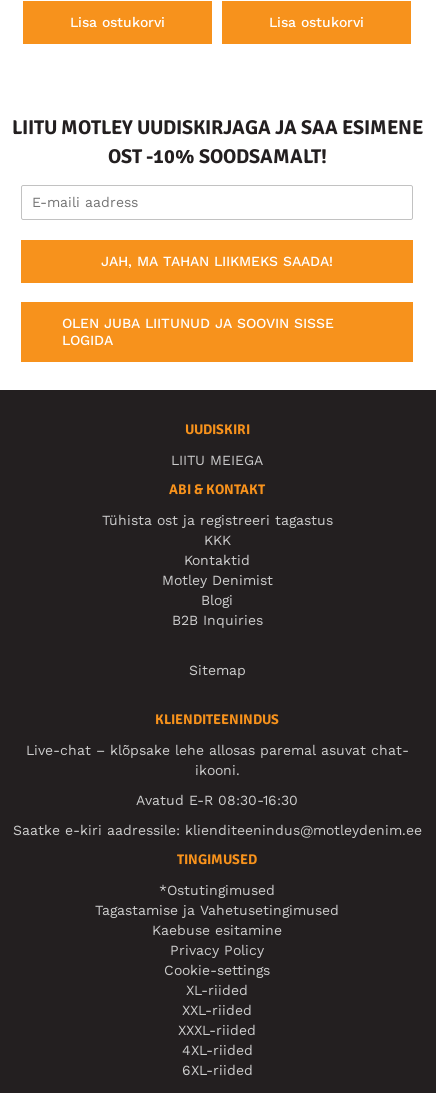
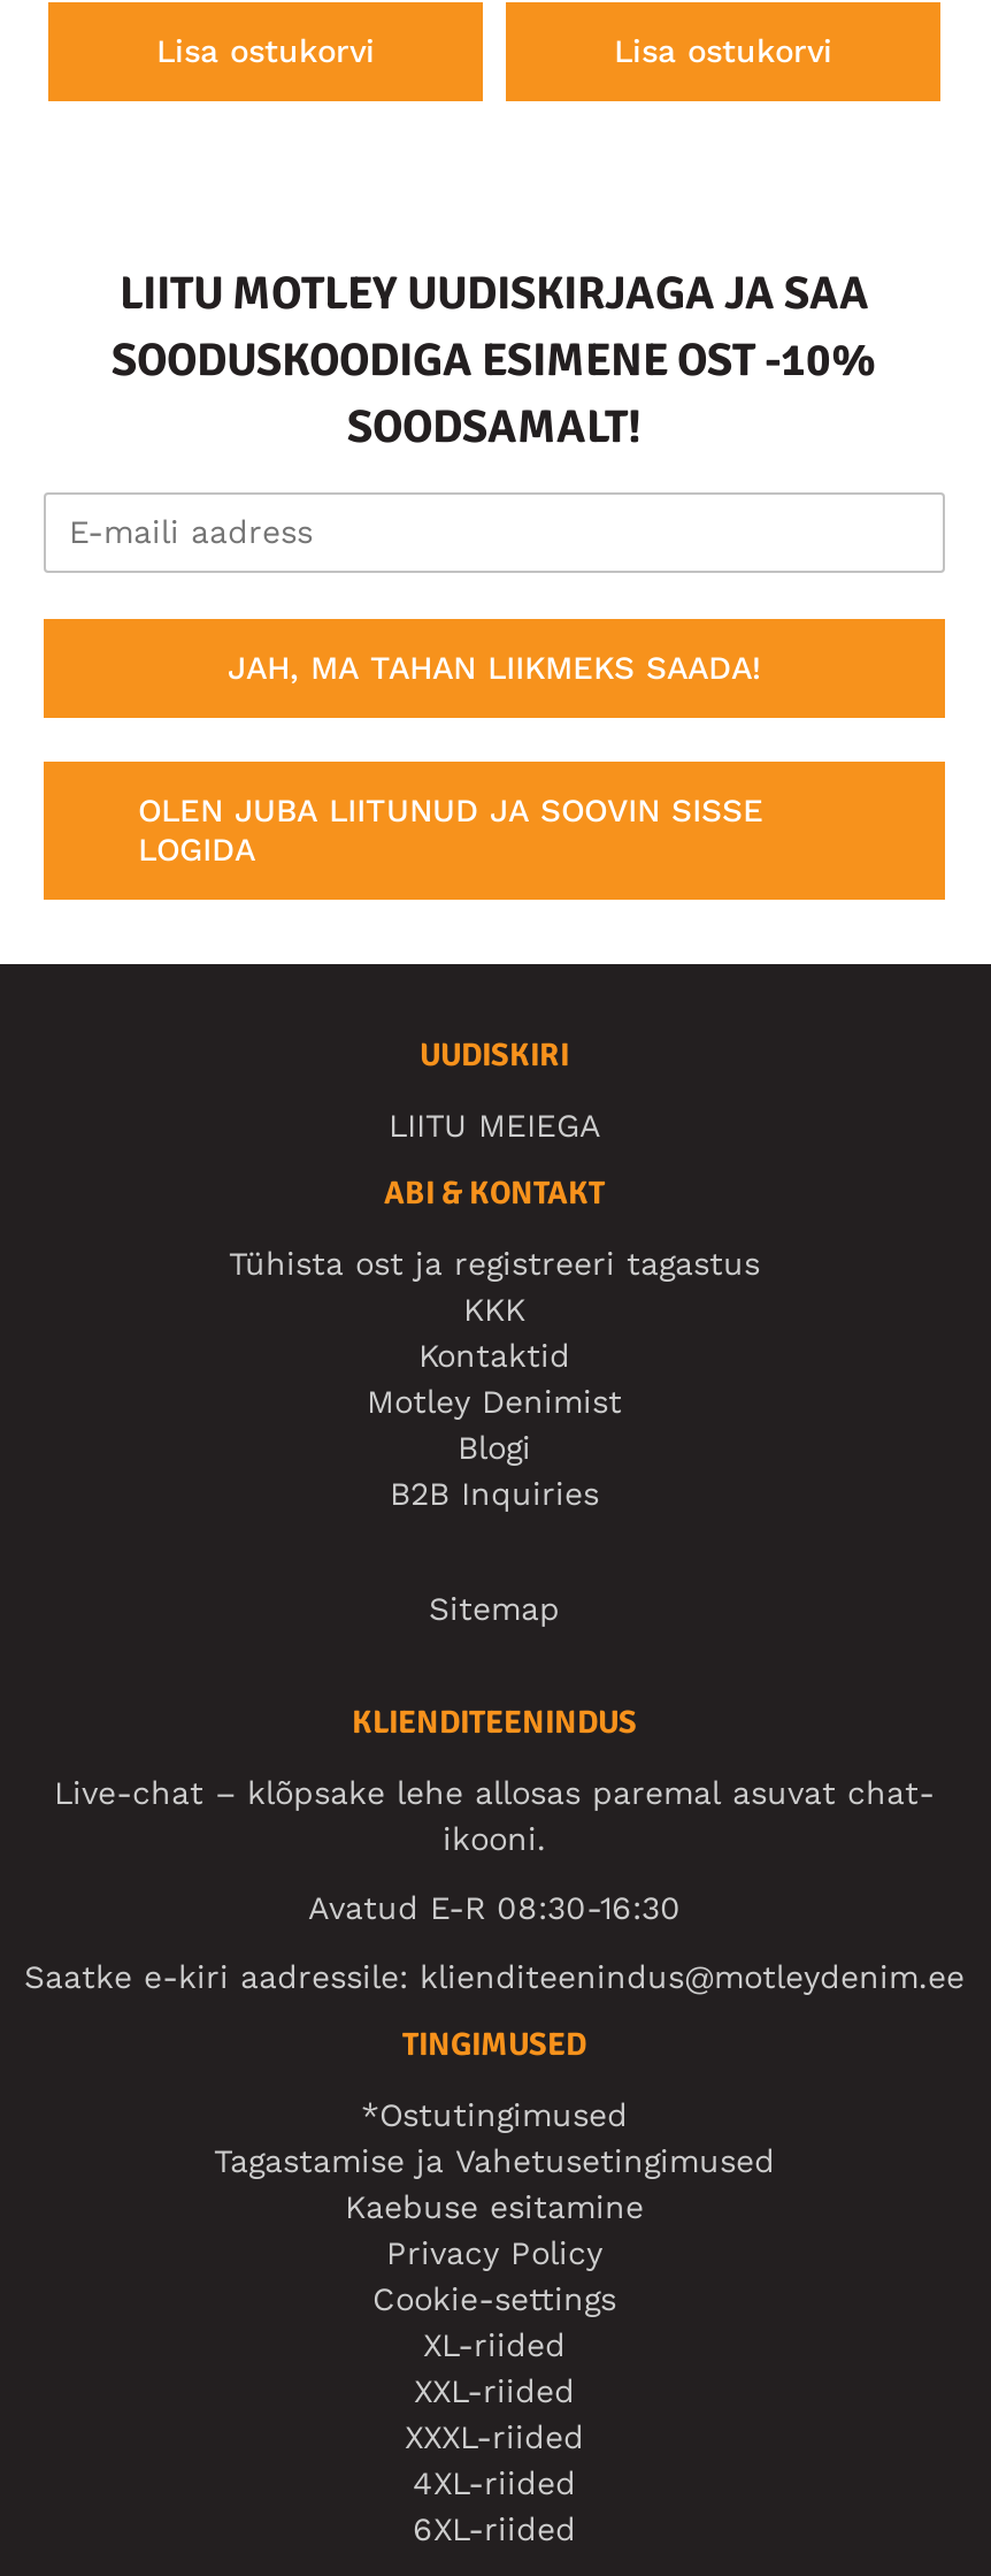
- LIITU MOTLEY UUDISKIRJAGA JA SAA ESIMENE
- OST -10% SOODSAMALT!
+ LIITU MOTLEY UUDISKIRJAGA JA SAA
+ SOODUSKOODIGA ESIMENE OST -10%
+ SOODSAMALT!
